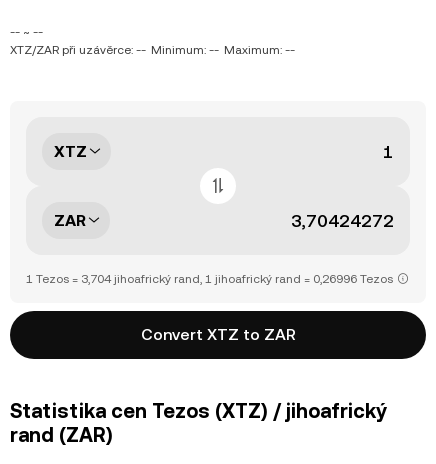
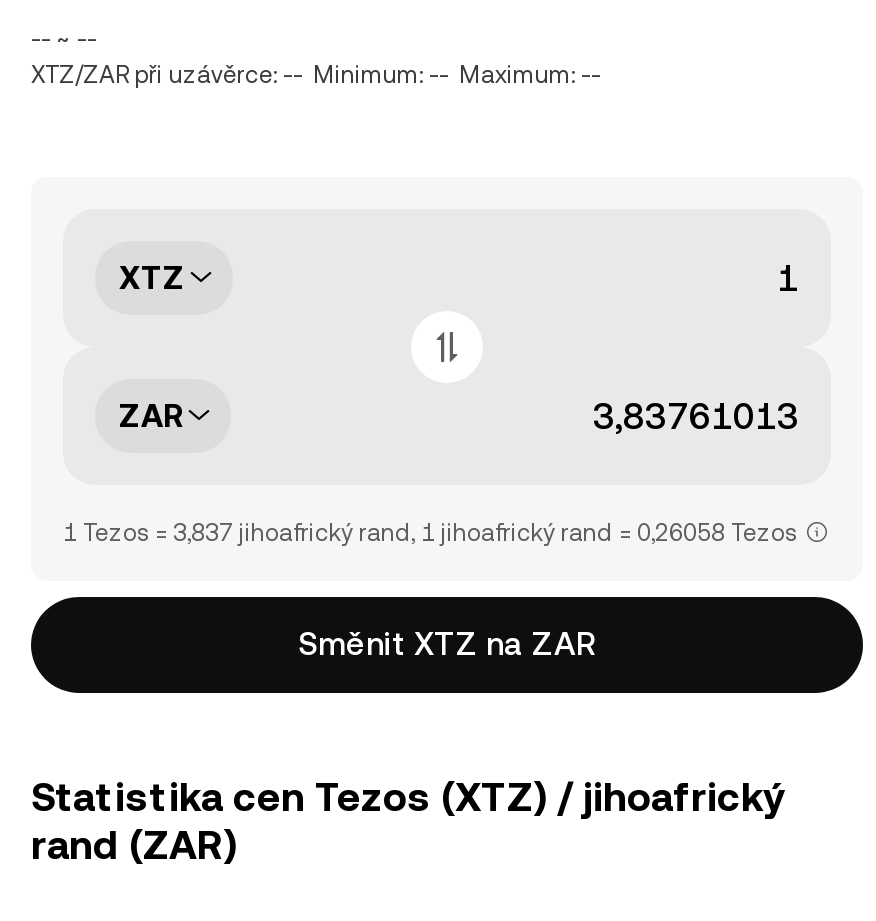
- 1 Tezos = 3,704 jihoafrický rand, 1 jihoafrický rand = 0,26996 Tezos
+ 1 Tezos = 3,837 jihoafrický rand, 1 jihoafrický rand = 0,26058 Tezos

- Convert XTZ to ZAR
+ Směnit XTZ na ZAR
